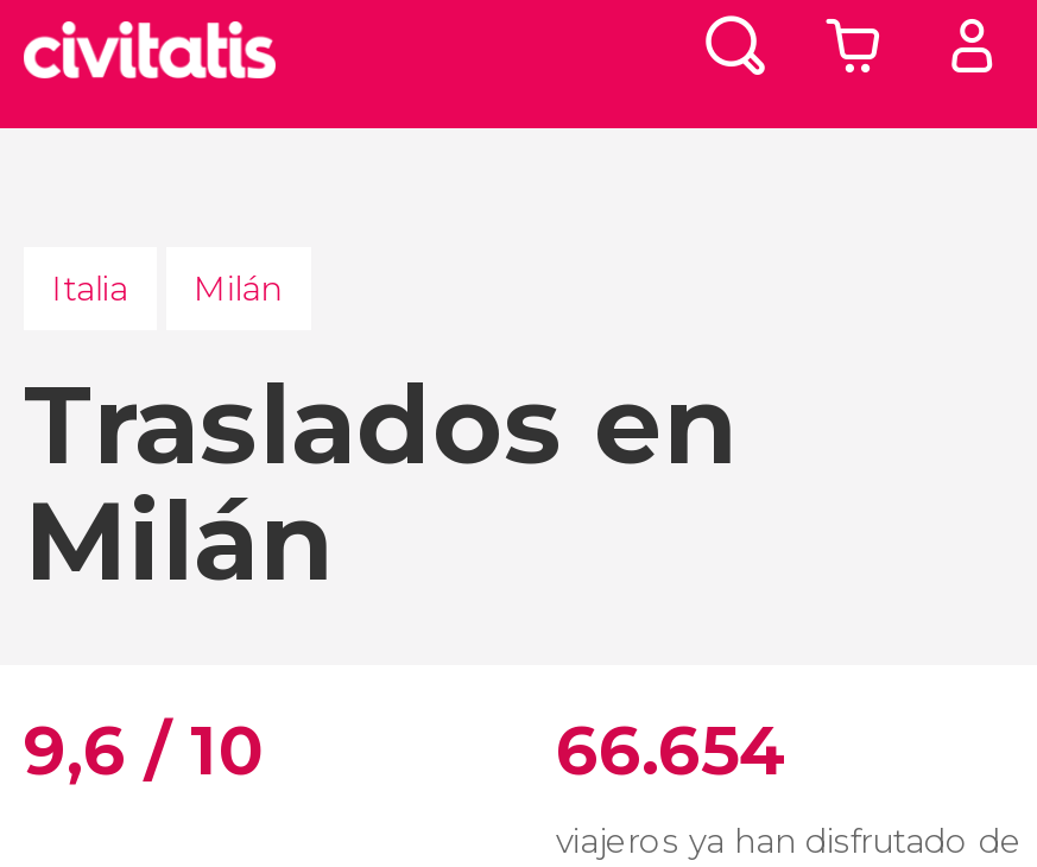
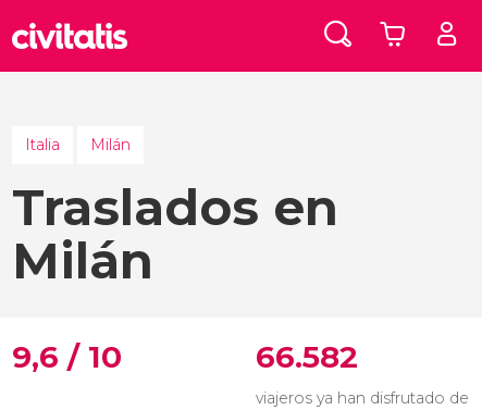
- 66.654
+ 66.582
